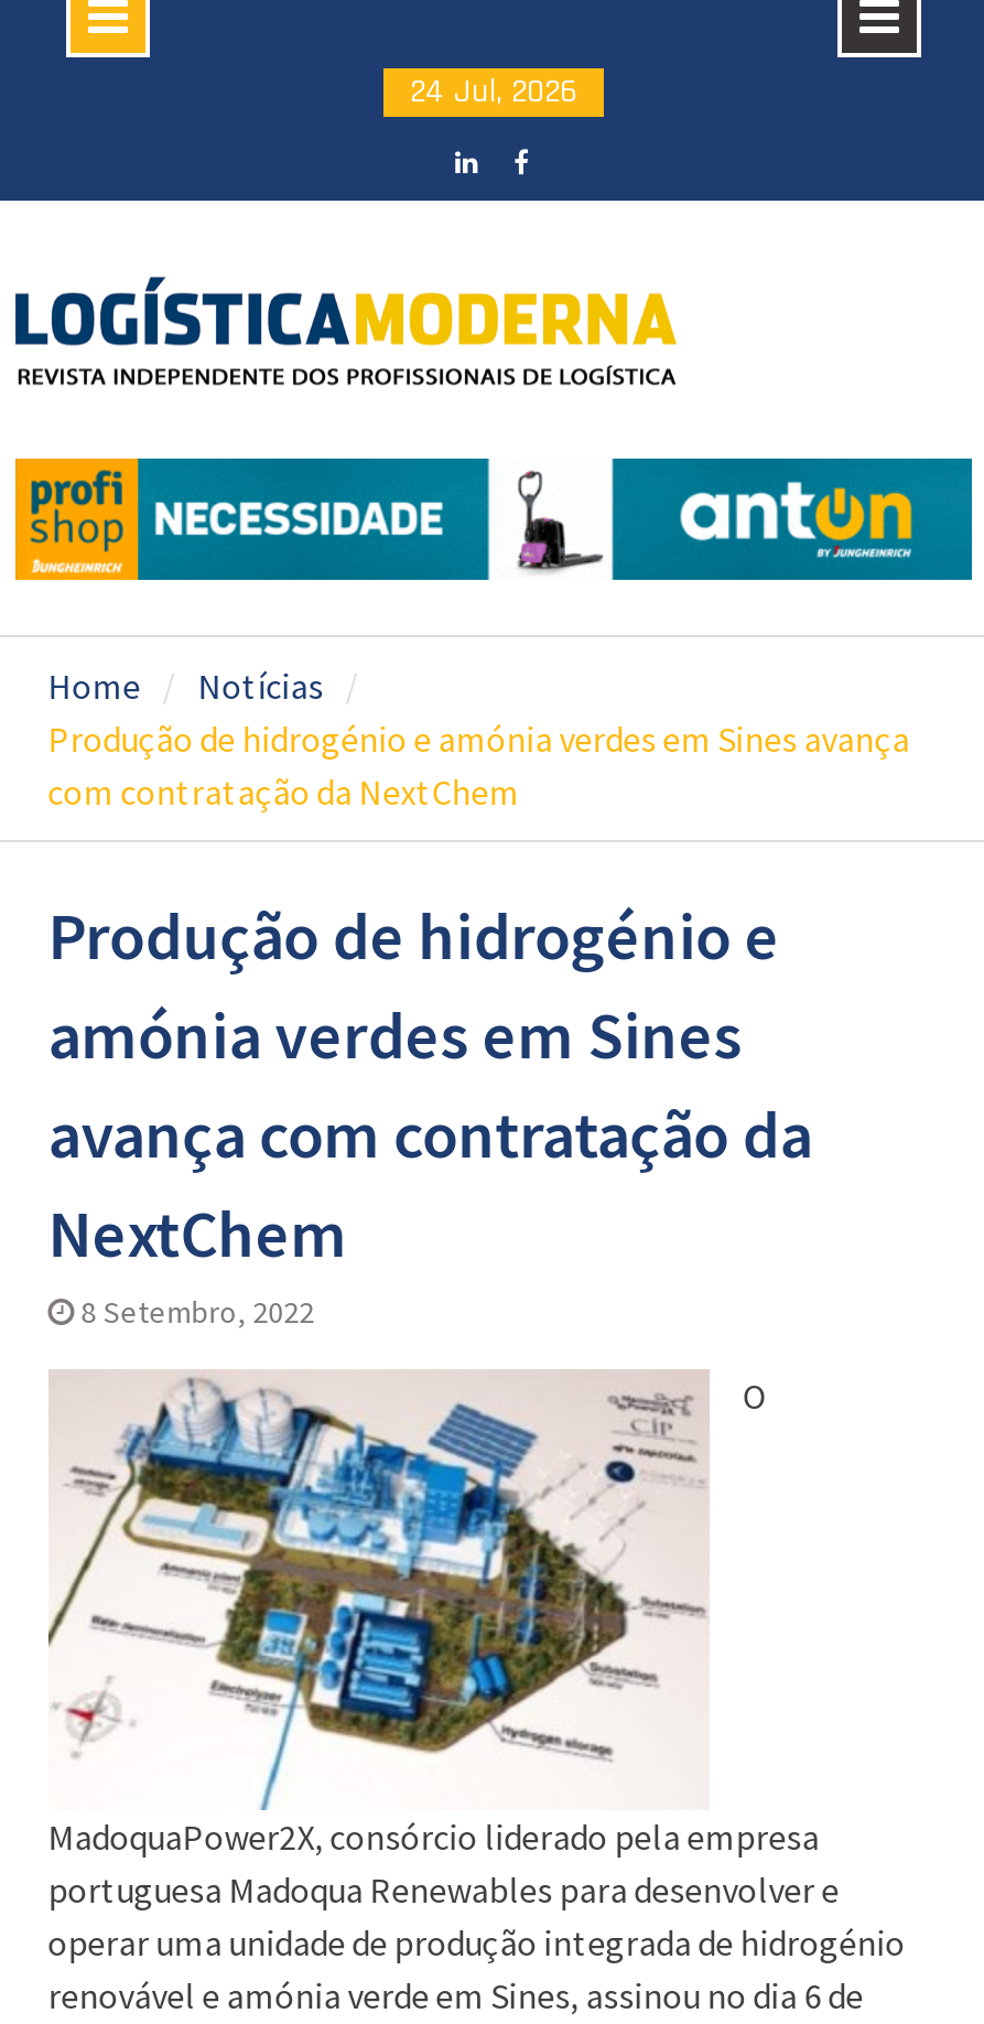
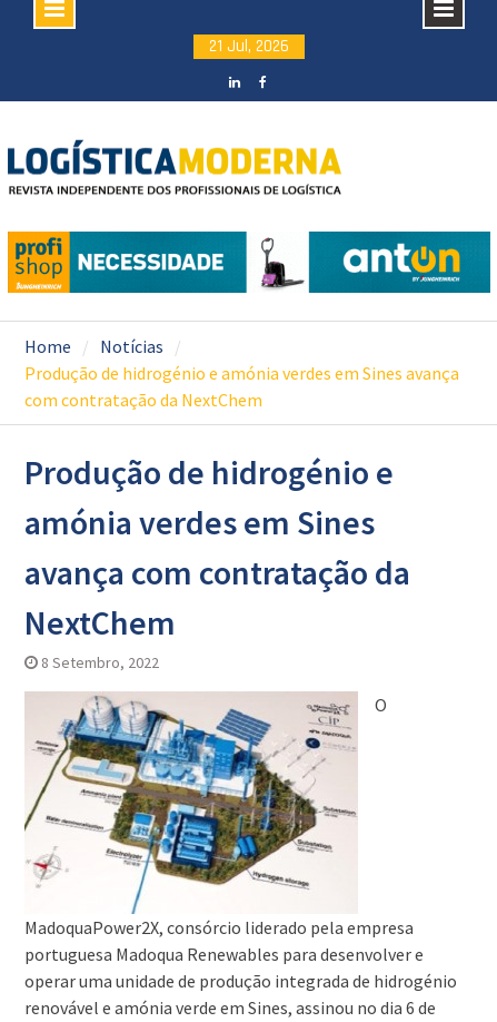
- 24 Jul, 2026
+ 21 Jul, 2026
